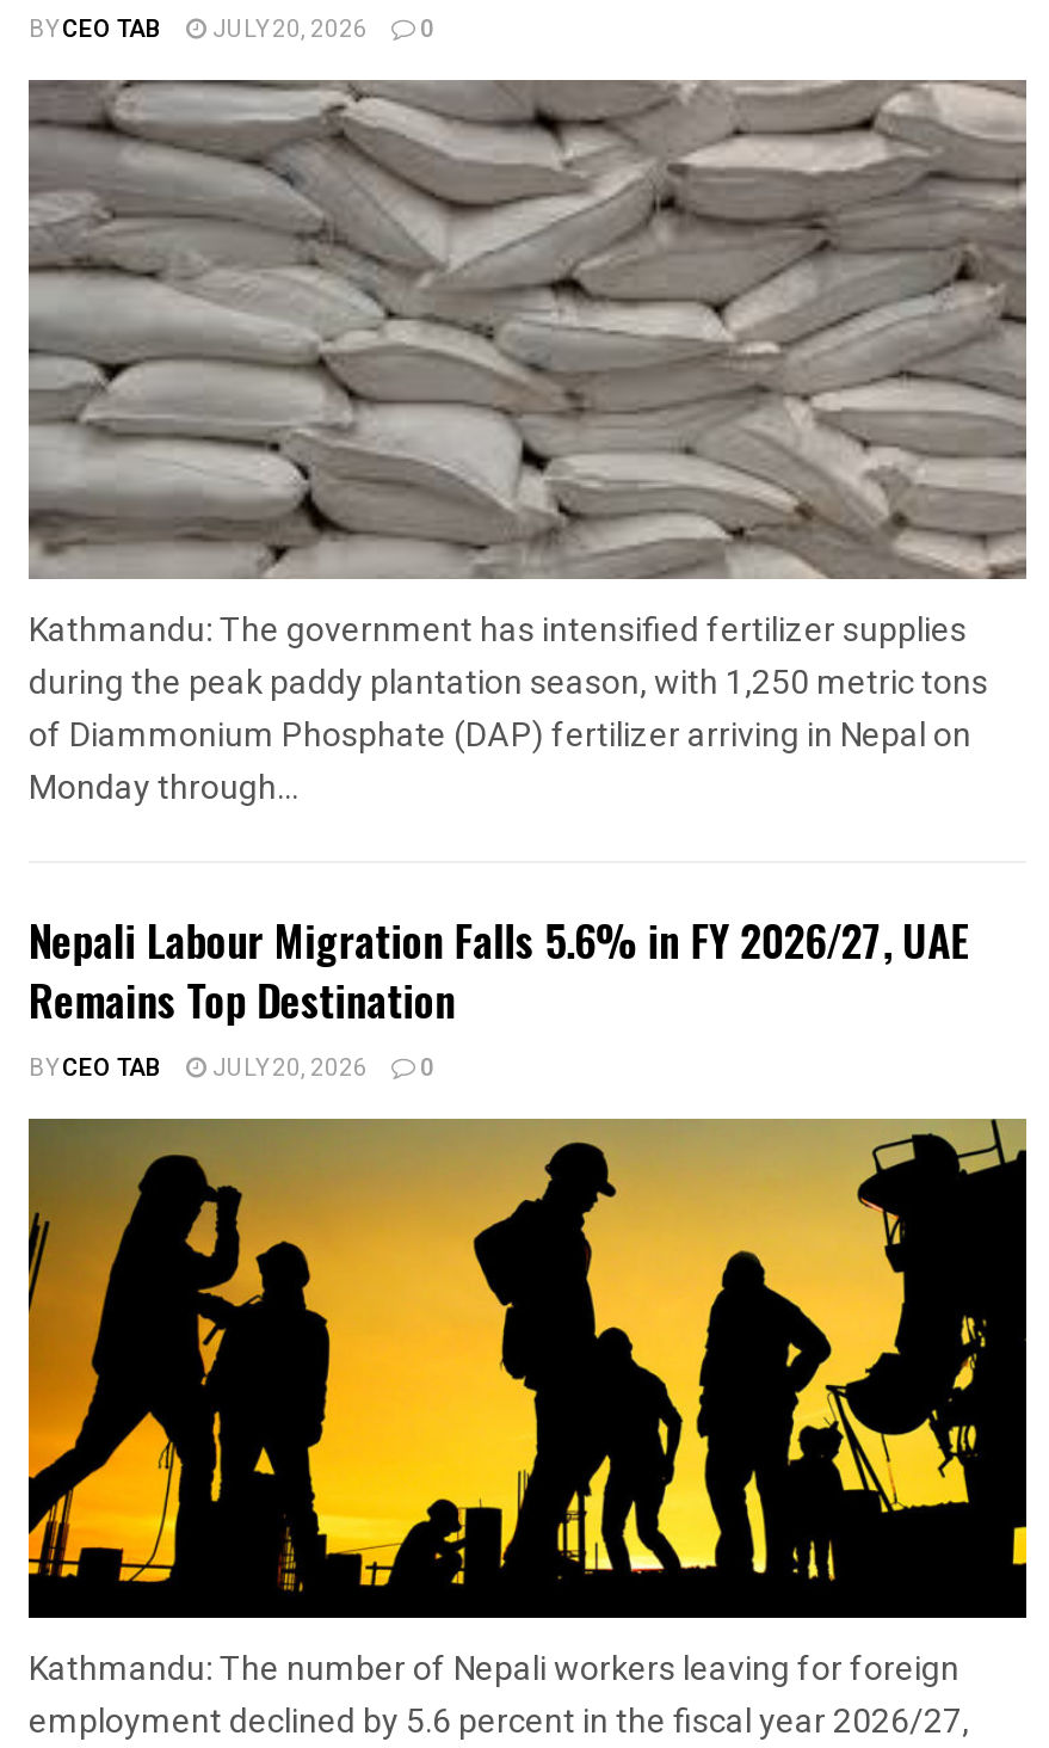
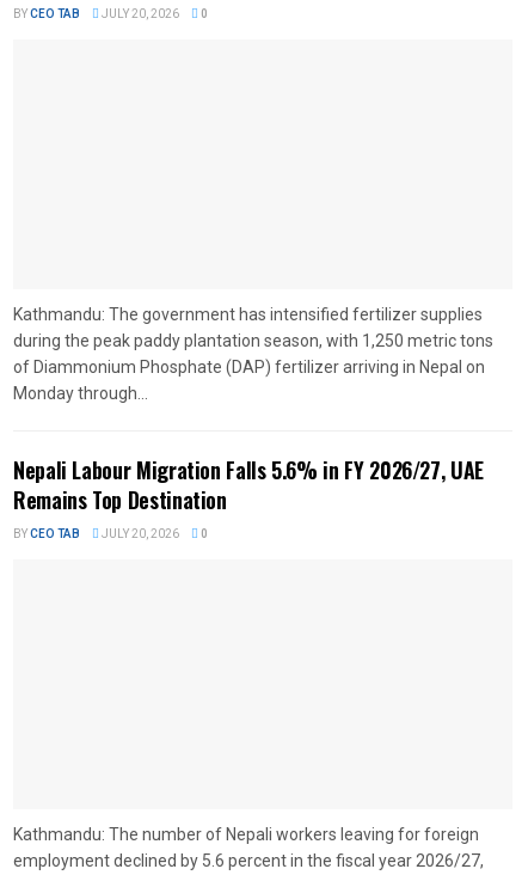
- [image]

- [image]
